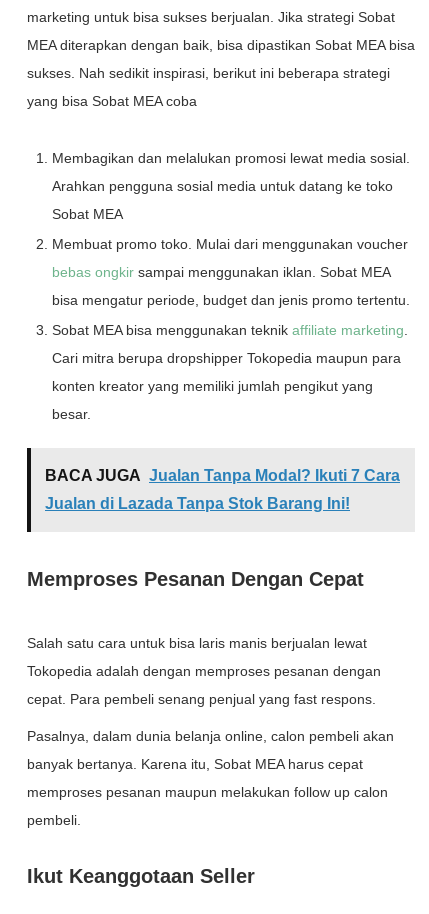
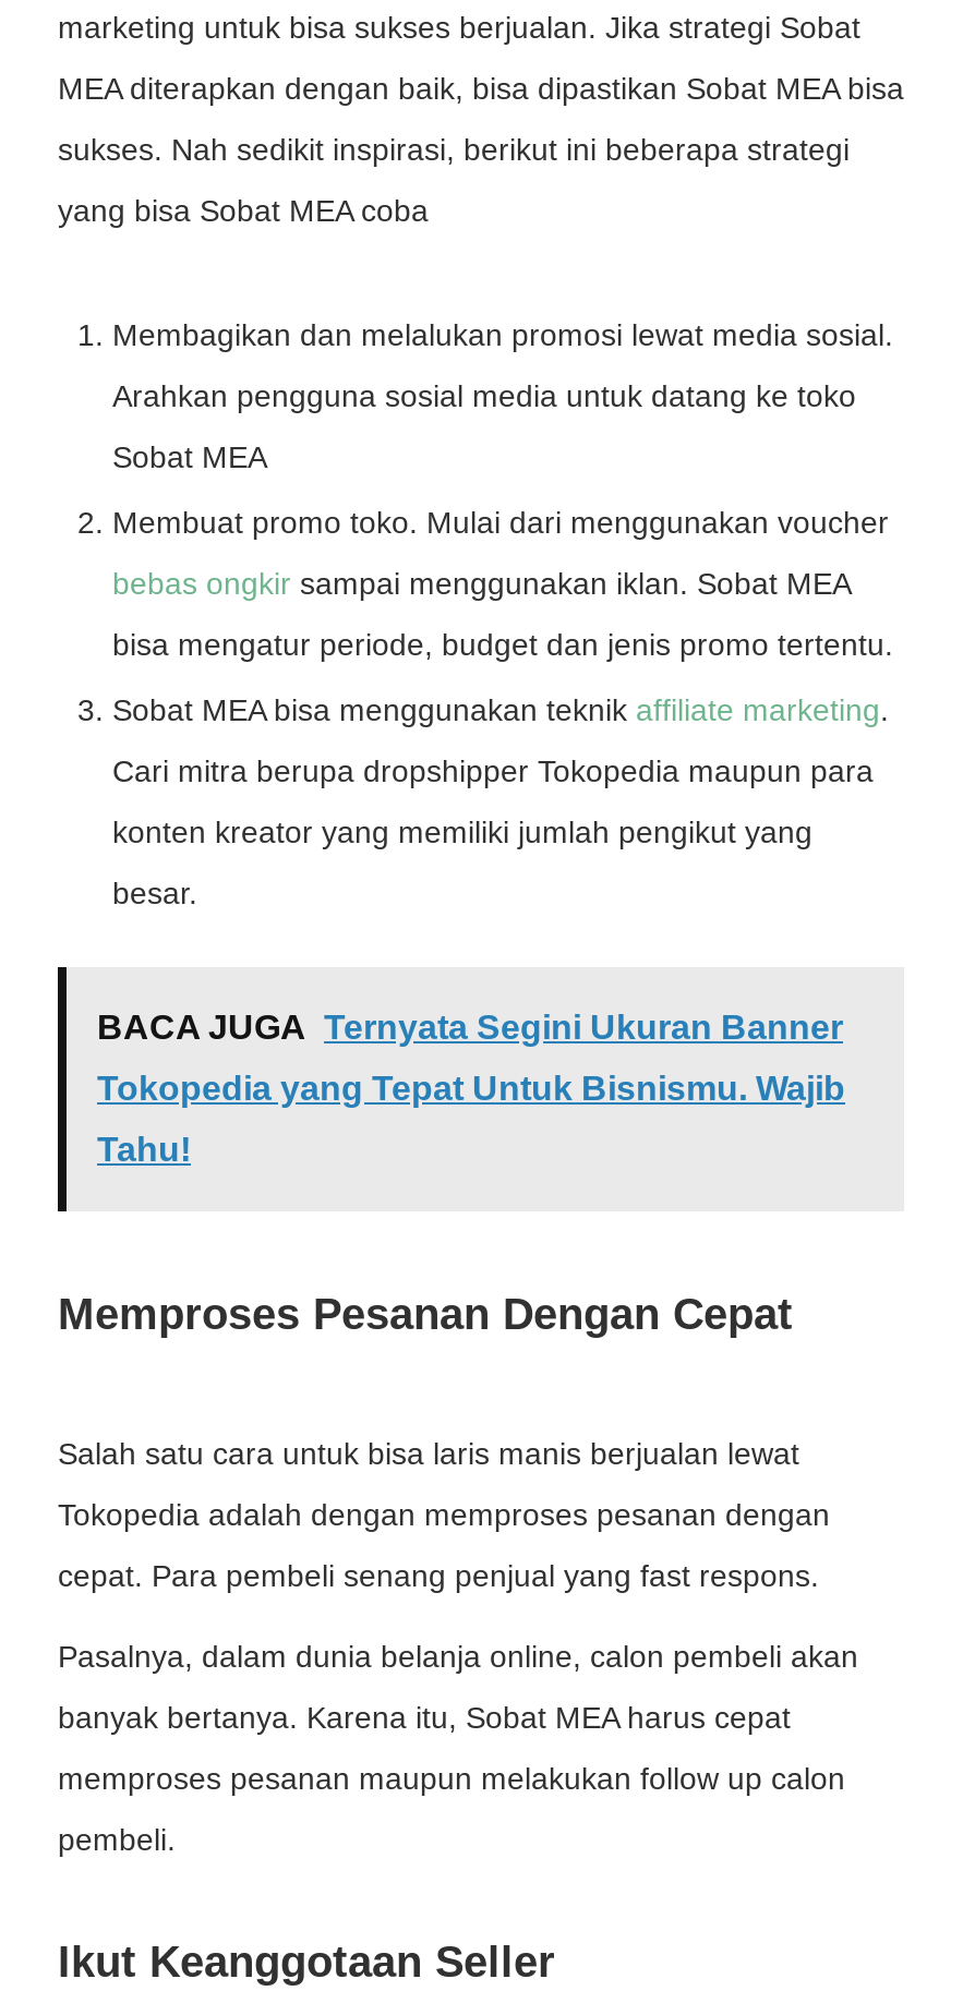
- BACA JUGA Jualan Tanpa Modal? Ikuti 7 Cara
- Jualan di Lazada Tanpa Stok Barang Ini!
+ BACA JUGA Ternyata Segini Ukuran Banner
+ Tokopedia yang Tepat Untuk Bisnismu. Wajib
+ Tahu!
